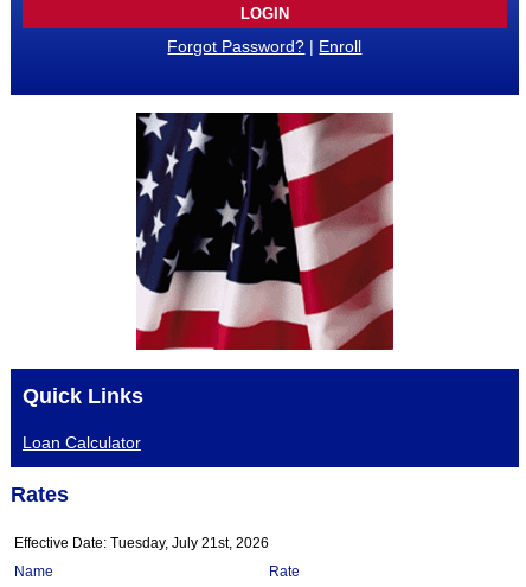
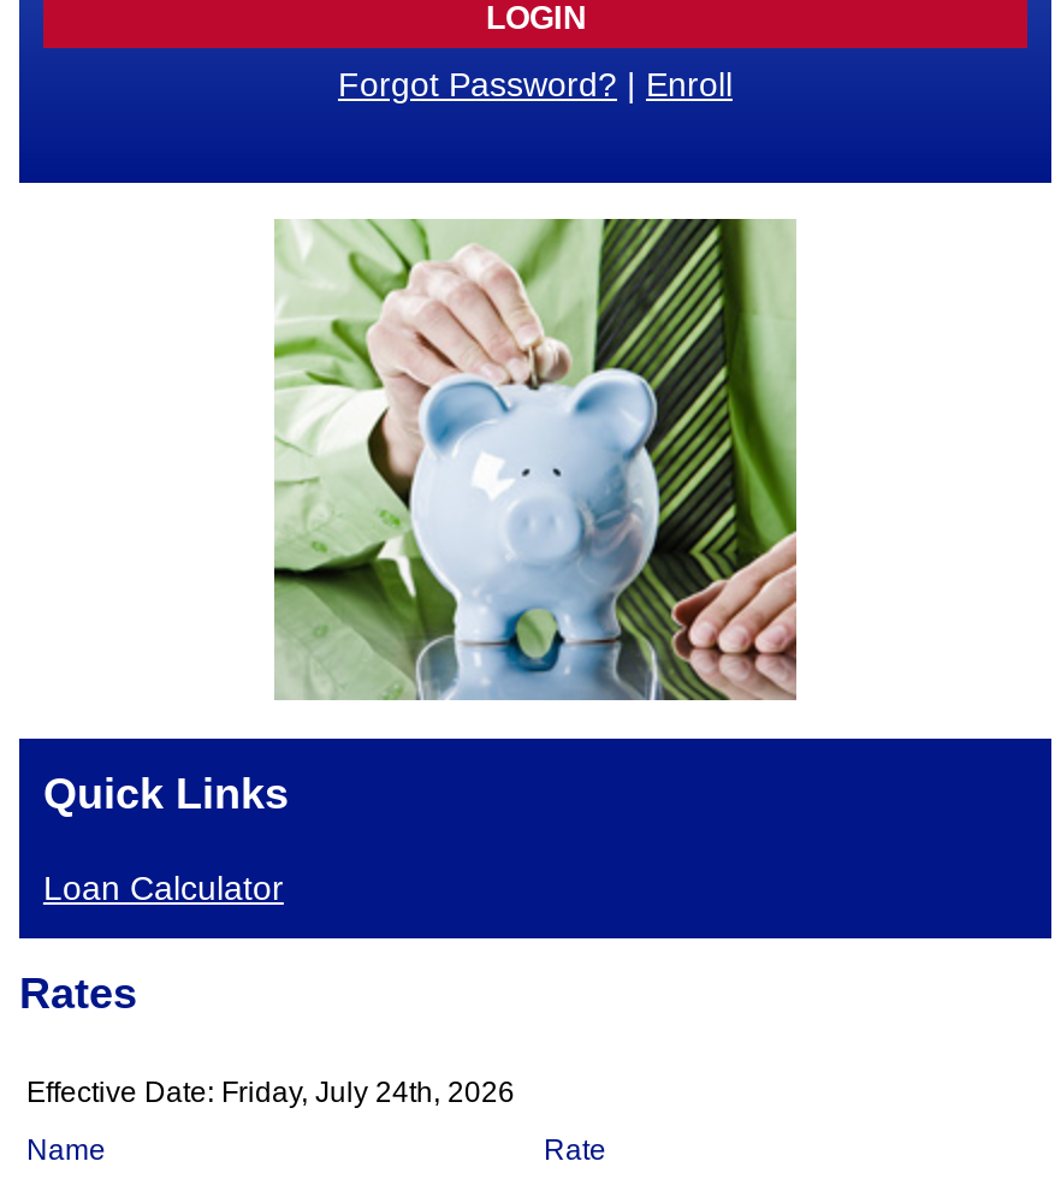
- [image]
+ [image]

- Effective Date: Tuesday, July 21st, 2026
+ Effective Date: Friday, July 24th, 2026
